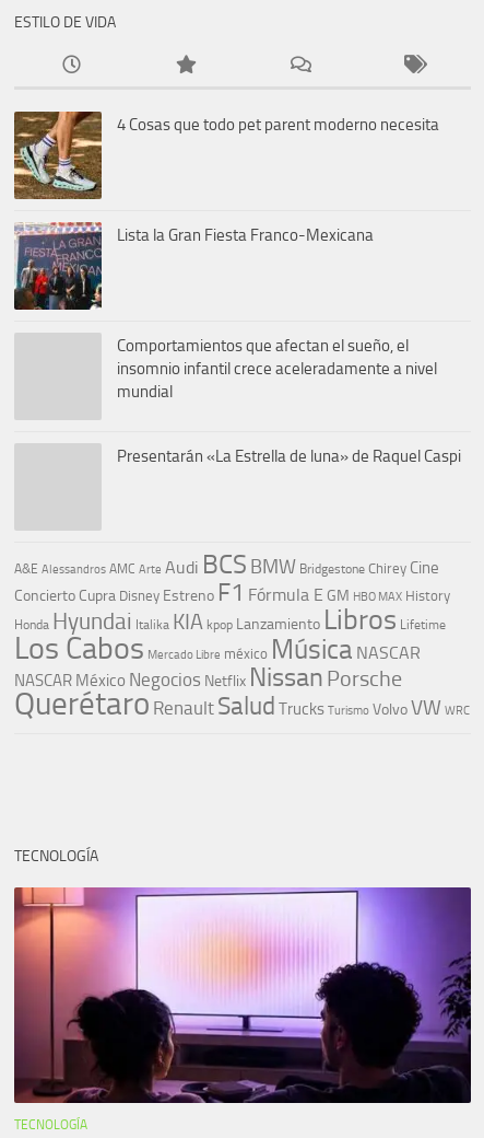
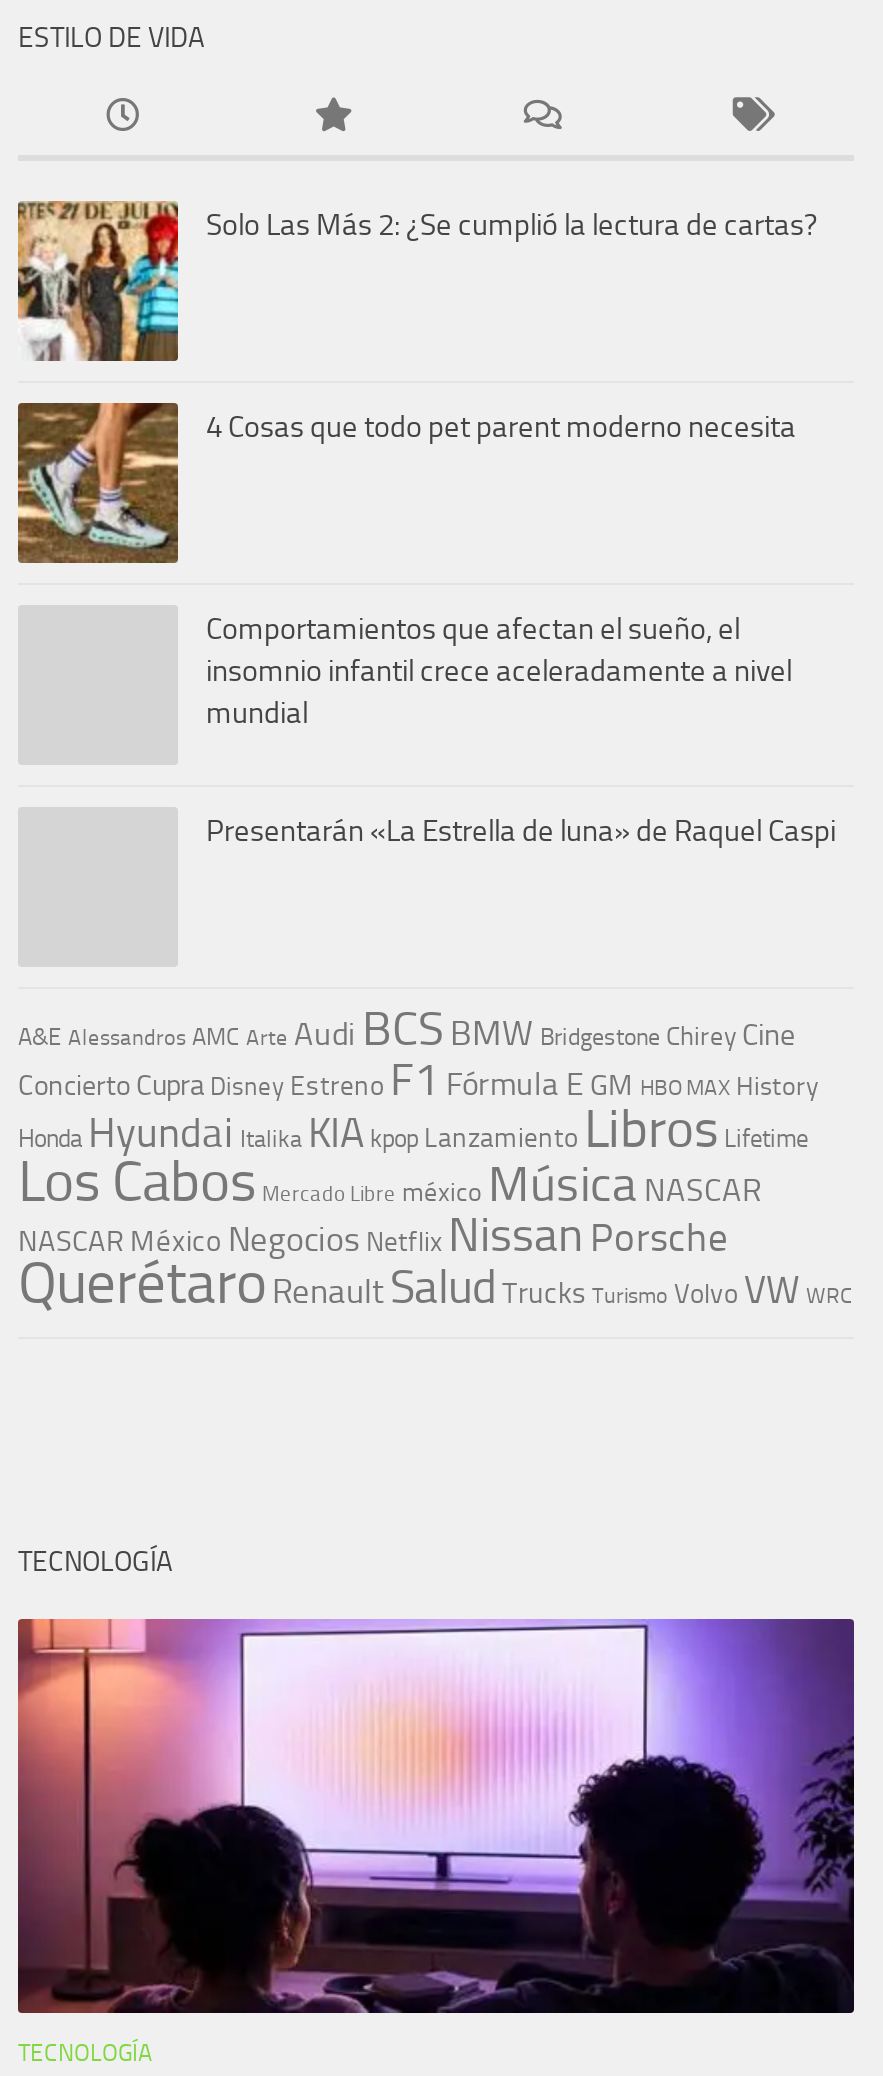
+ [image]
+ Solo Las Más 2: ¿Se cumplió la lectura de cartas?

moved down: [image] | 4 Cosas que todo pet parent moderno necesita

- [image]
- Lista la Gran Fiesta Franco-Mexicana
